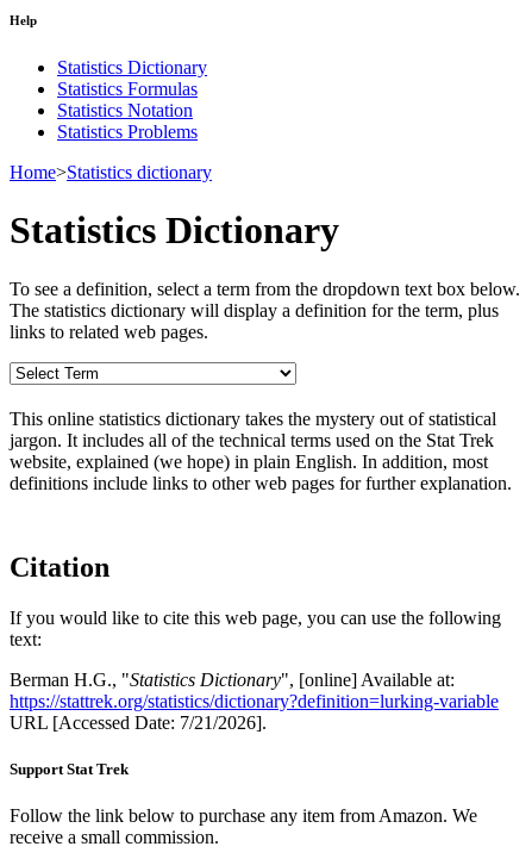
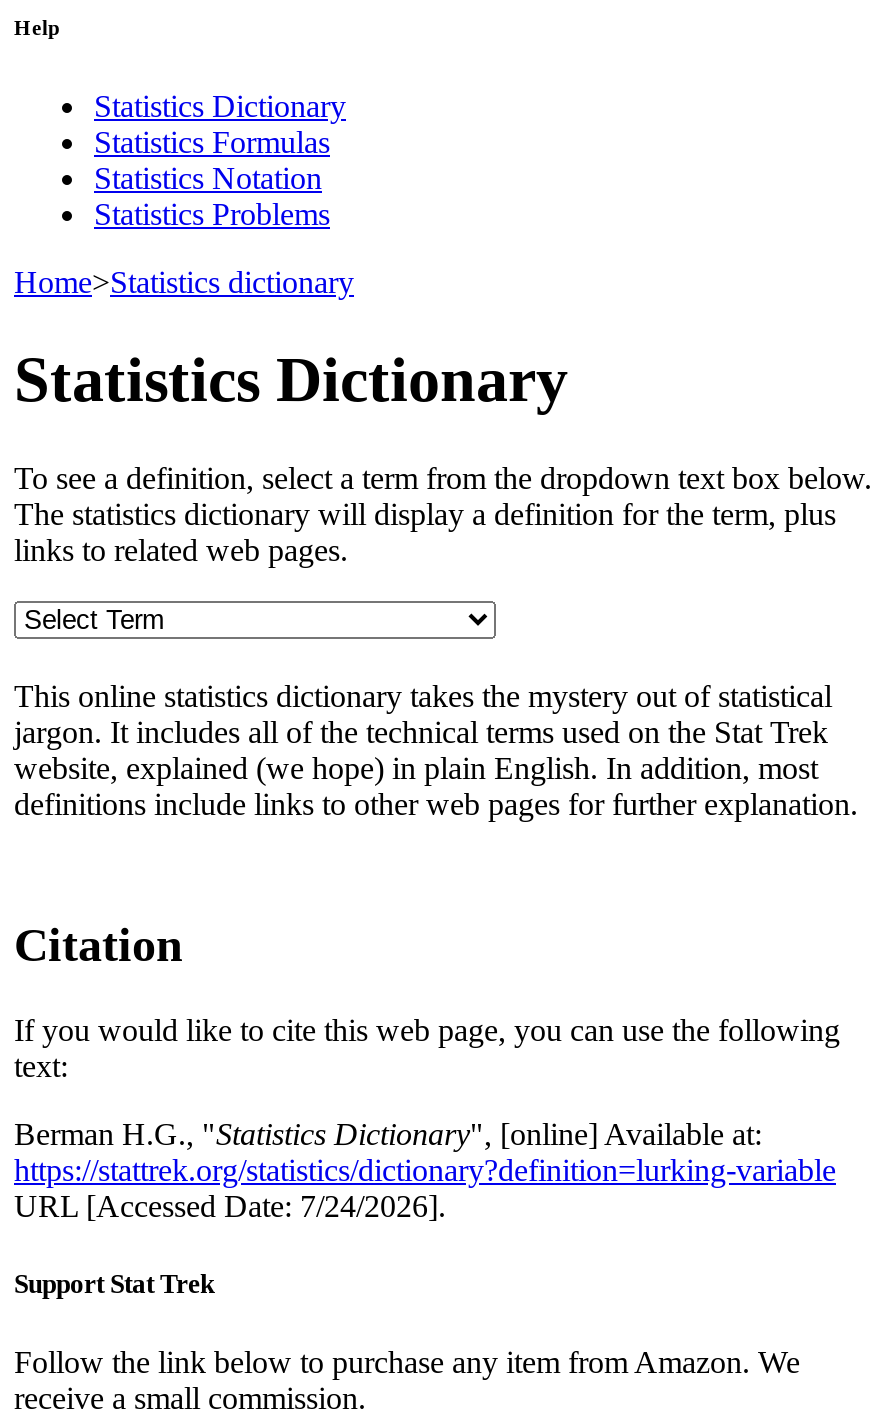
- URL [Accessed Date: 7/21/2026].
+ URL [Accessed Date: 7/24/2026].
